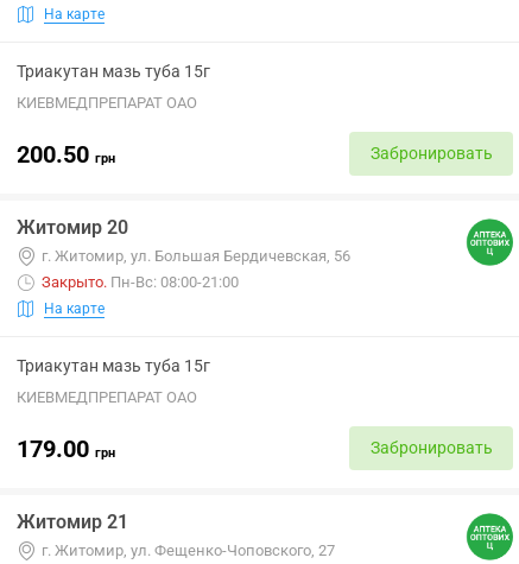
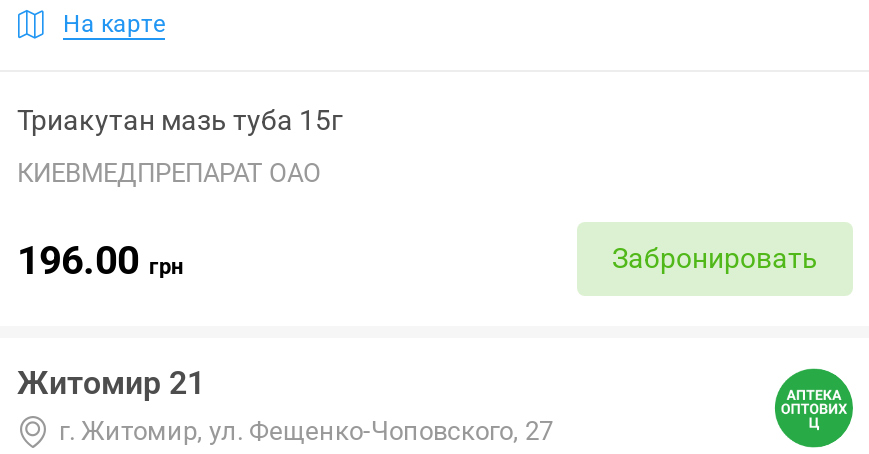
- 200.50 грн
- Забронировать
- Житомир 20
- г. Житомир, ул. Большая Бердичевская, 56
- Закрыто. Пн-Вс: 08:00-21:00
- На карте
- Триакутан мазь туба 15г
- КИЕВМЕДПРЕПАРАТ ОАО
- 179.00 грн
+ 196.00 грн
